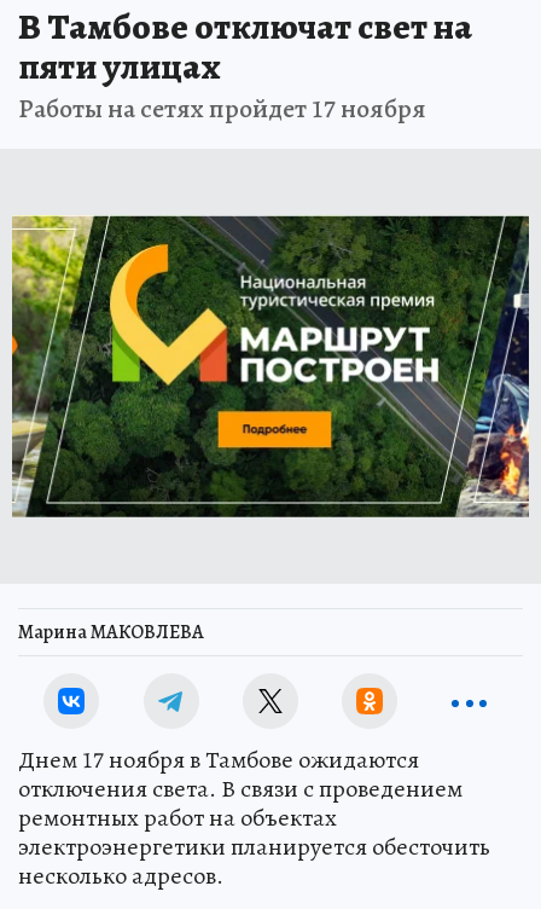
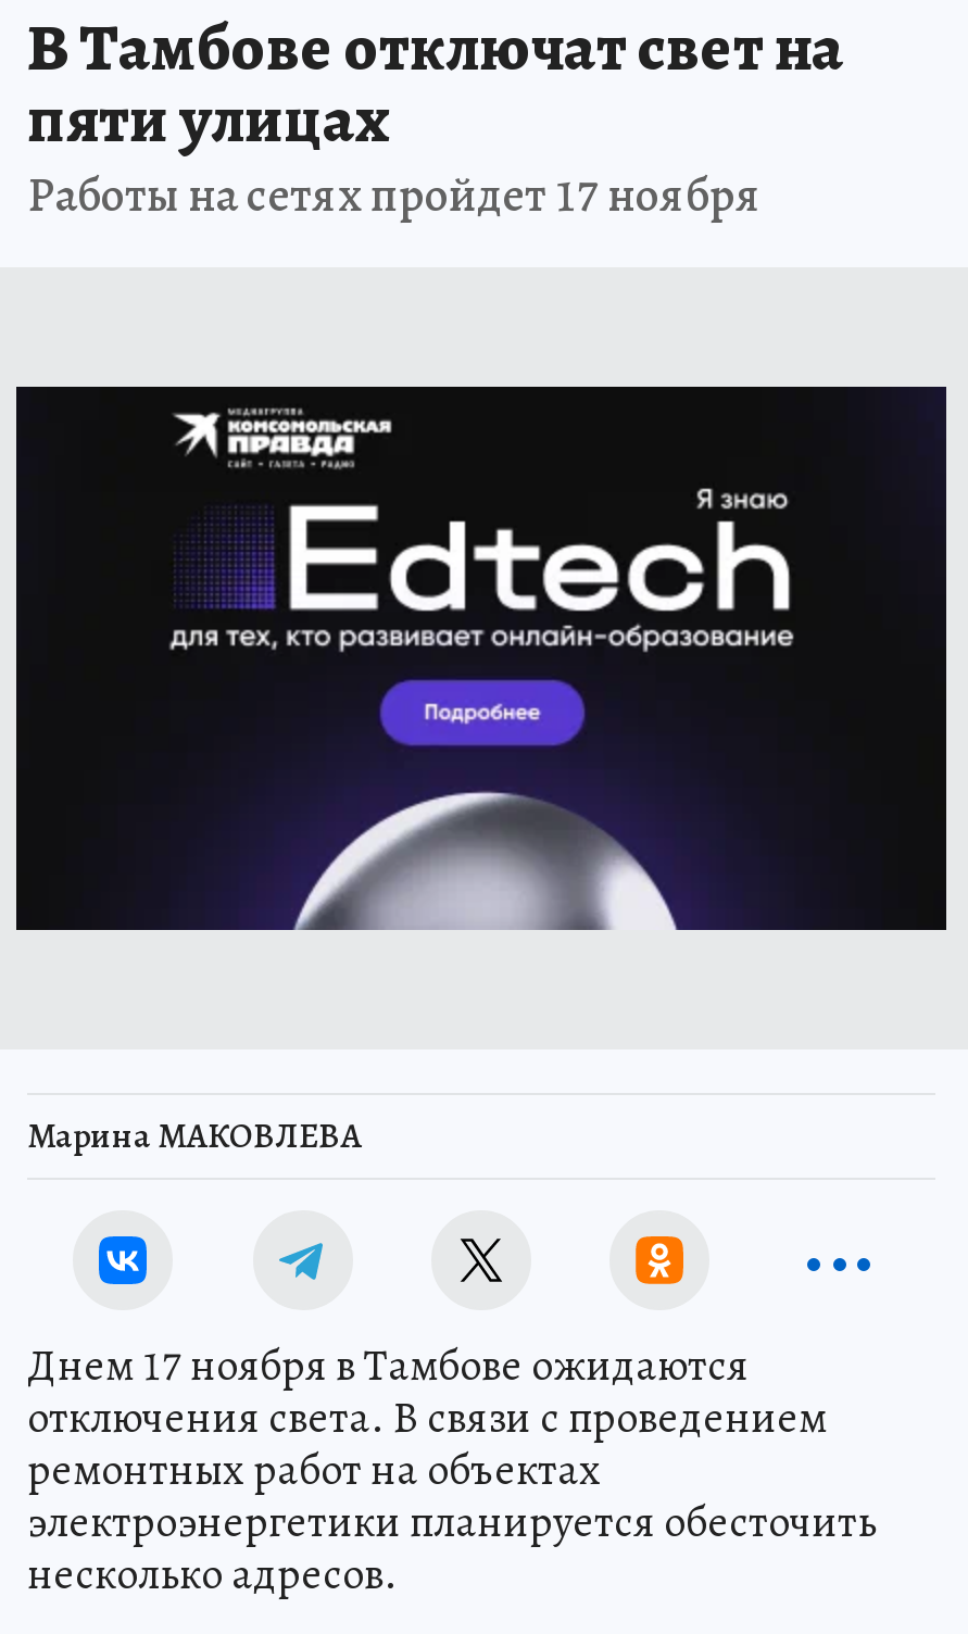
- [image]
+ [image]
